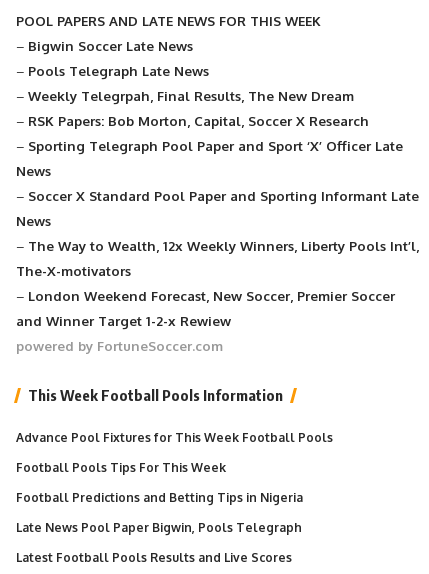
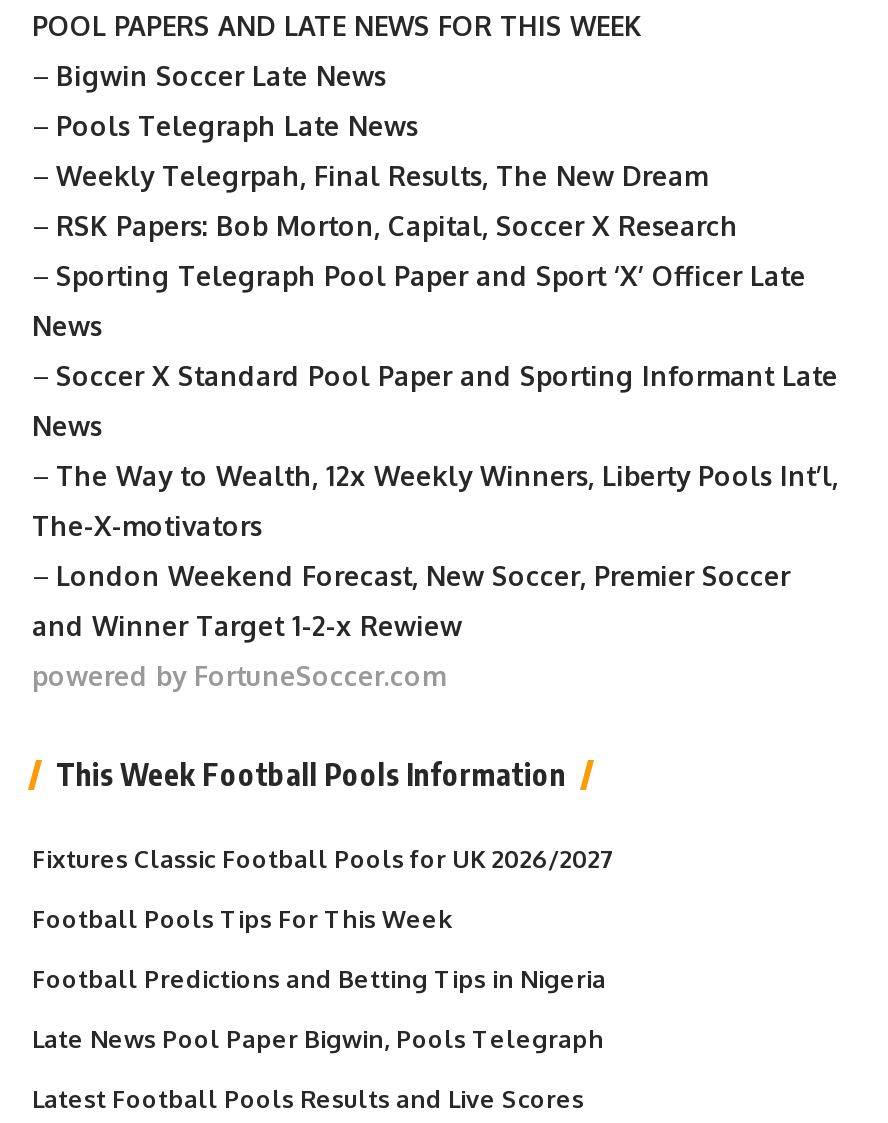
- Advance Pool Fixtures for This Week Football Pools
+ Fixtures Classic Football Pools for UK 2026/2027
